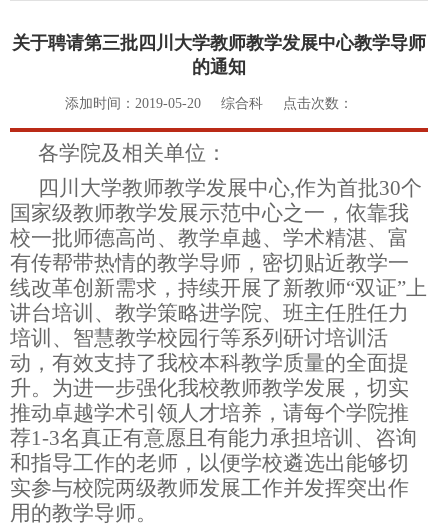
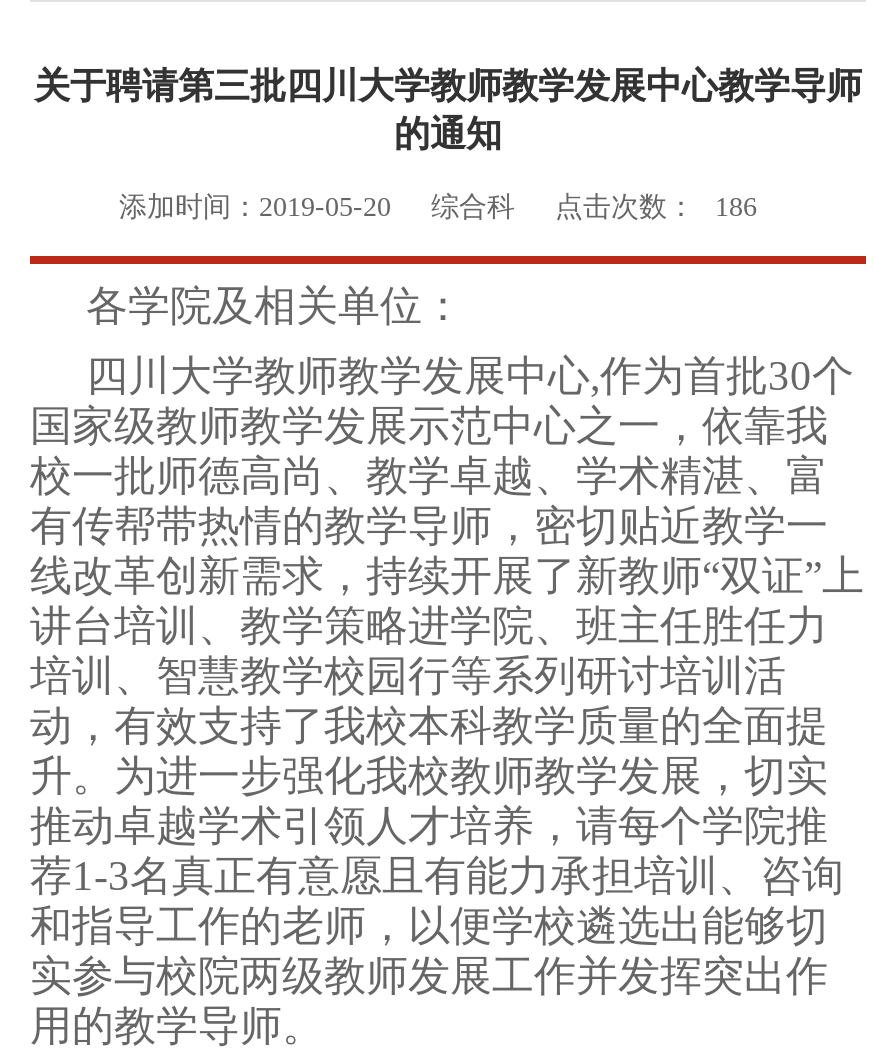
+ 186
